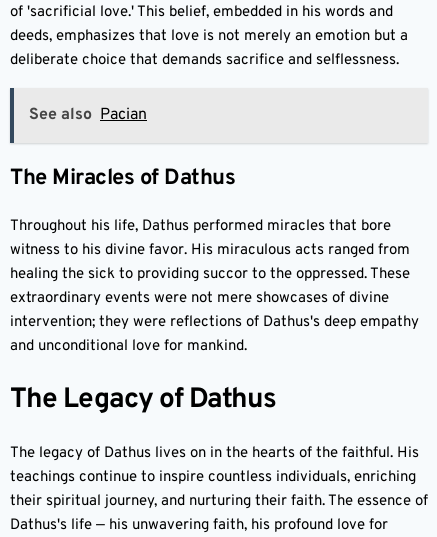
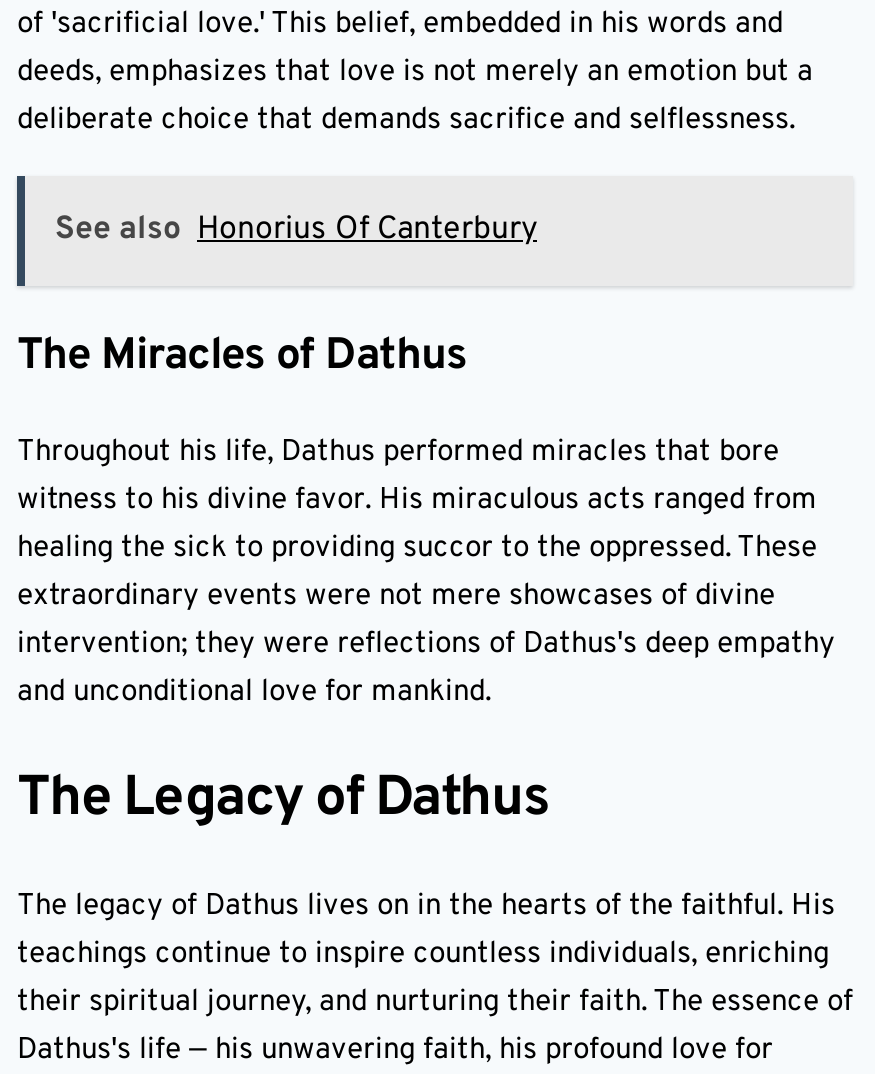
- See also Pacian
+ See also Honorius Of Canterbury
